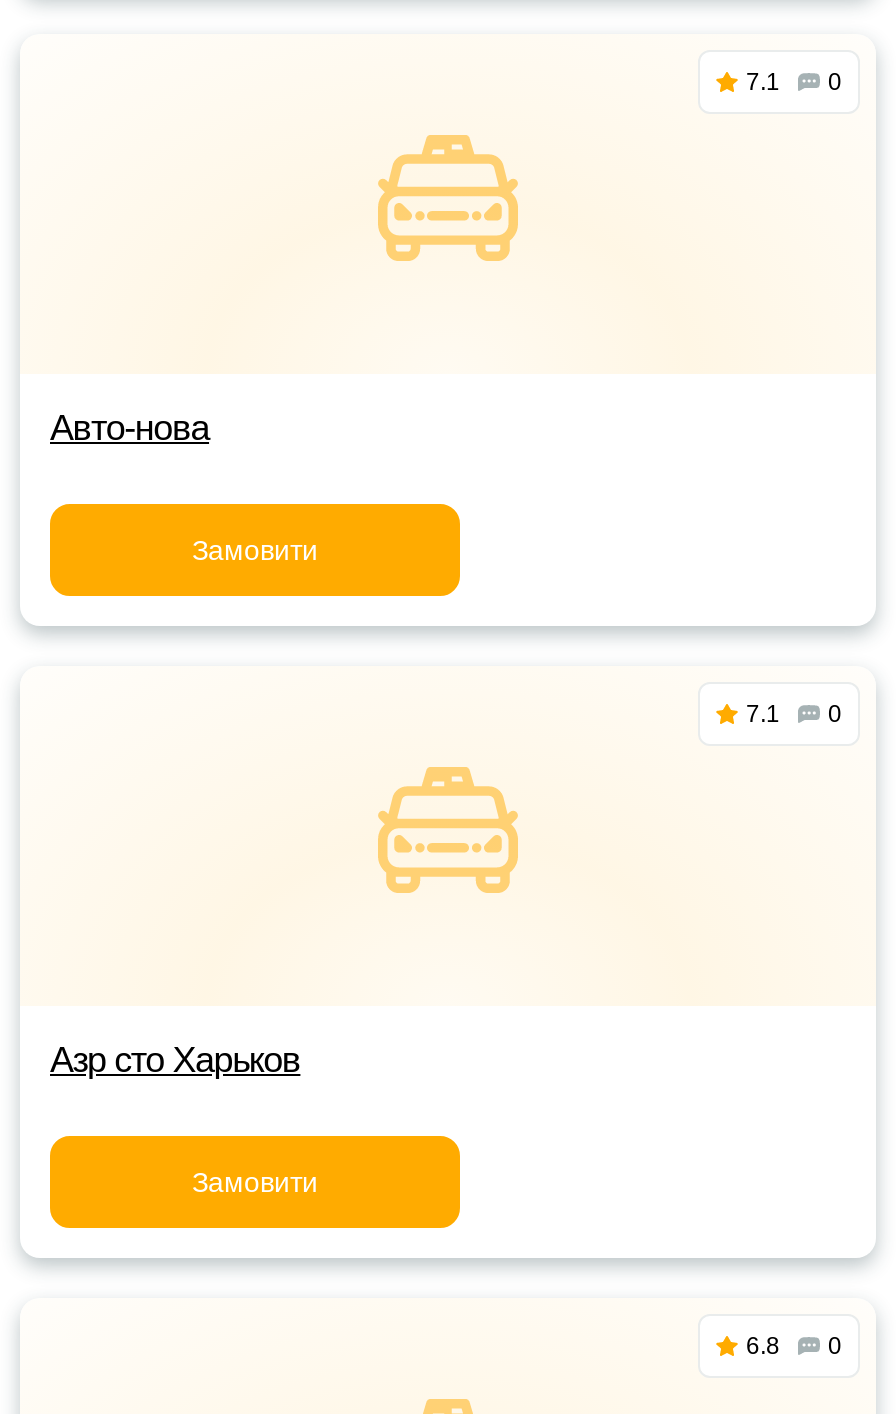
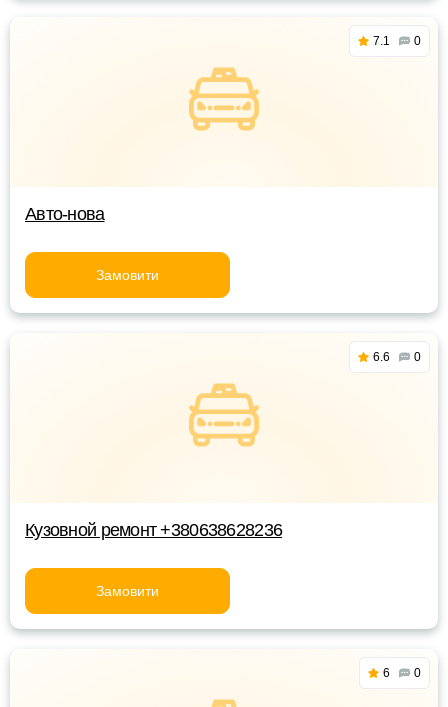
- 7.1 0
+ 6.6 0

- Азр сто Харьков
+ Кузовной ремонт +380638628236

- 6.8 0
+ 6 0
